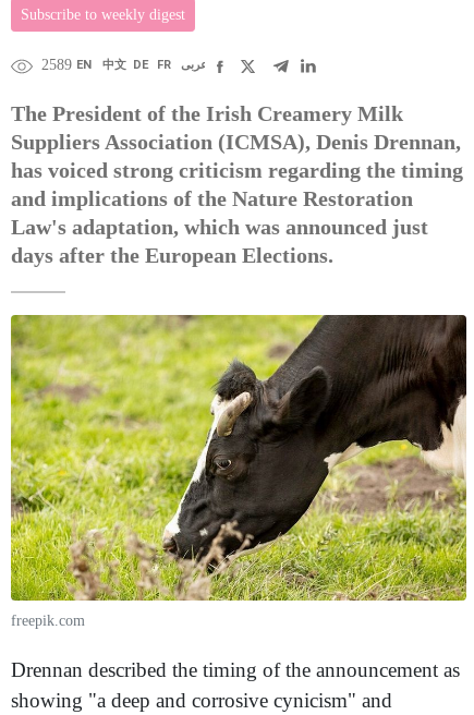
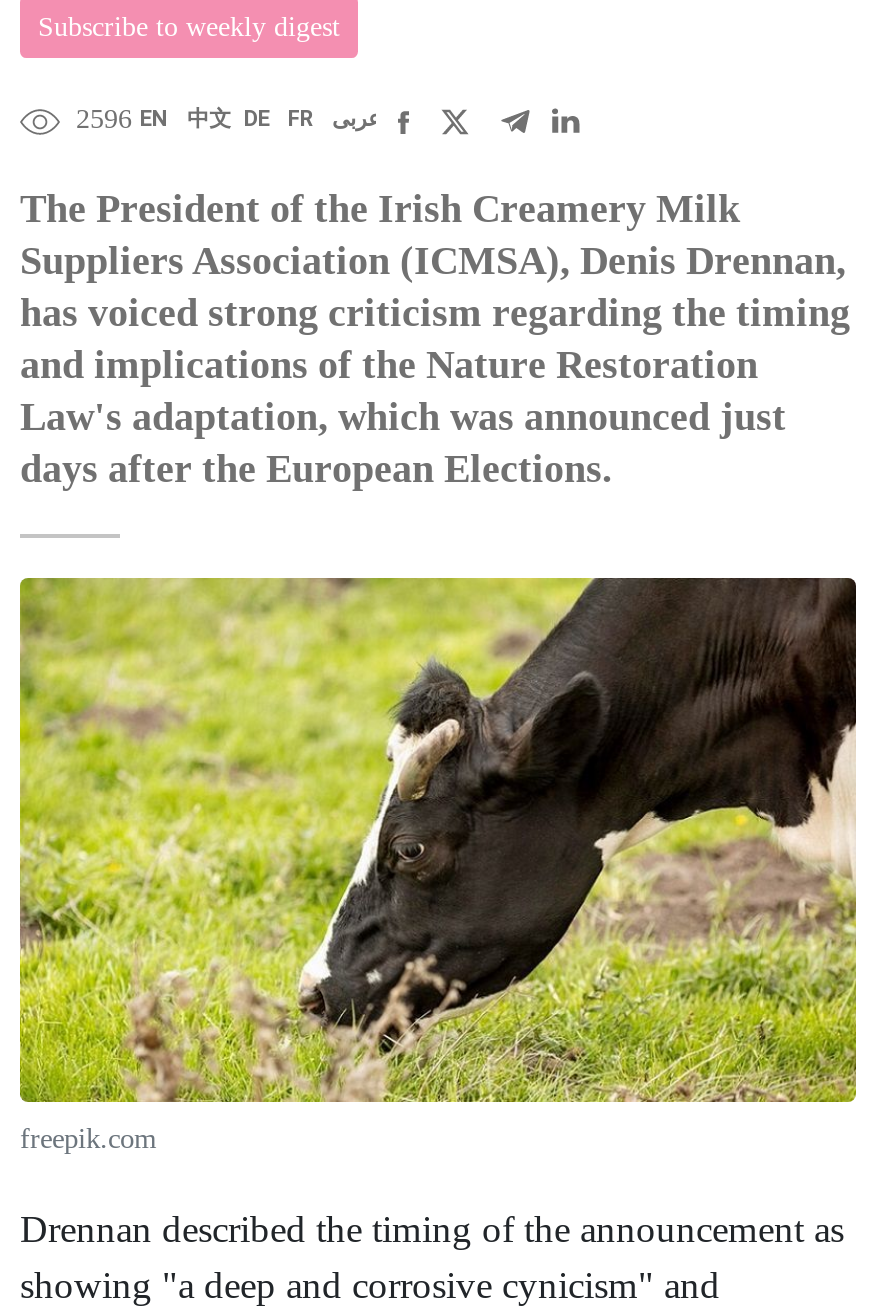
- 2589 EN
- 中文 DE FR
+ 2596 EN
+ 中文 DE
+ FR
